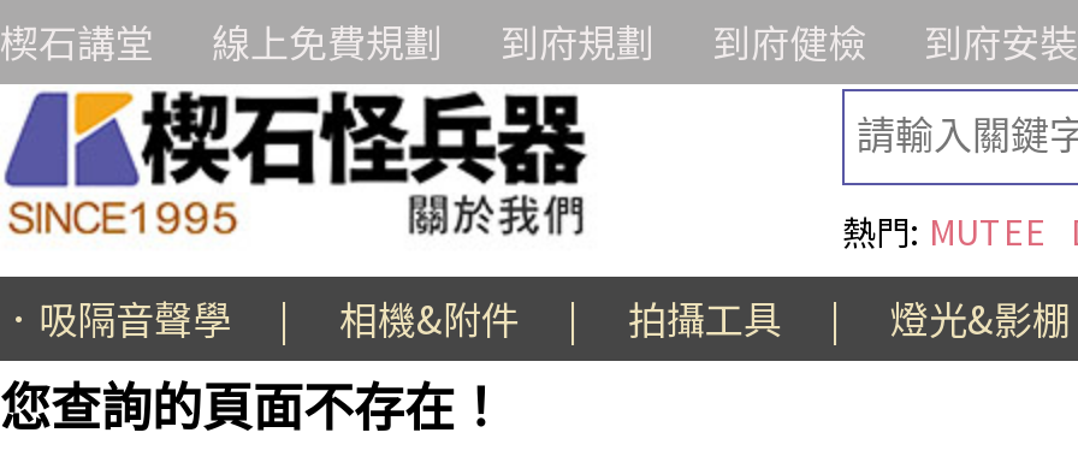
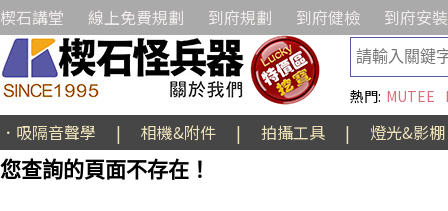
+ [image]
